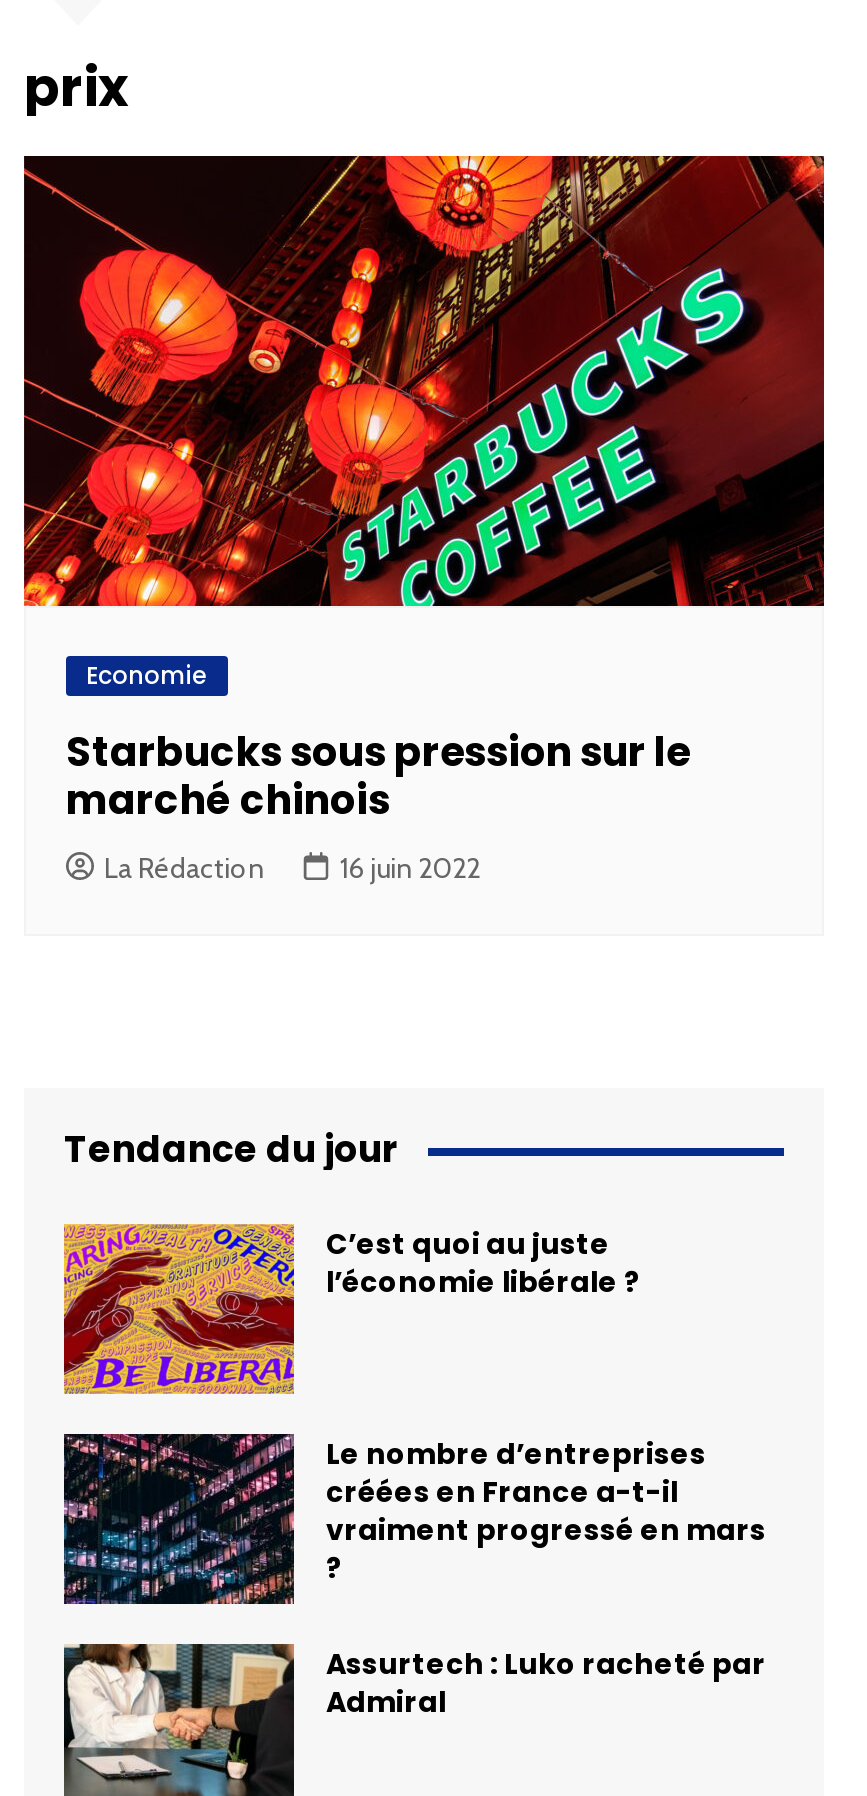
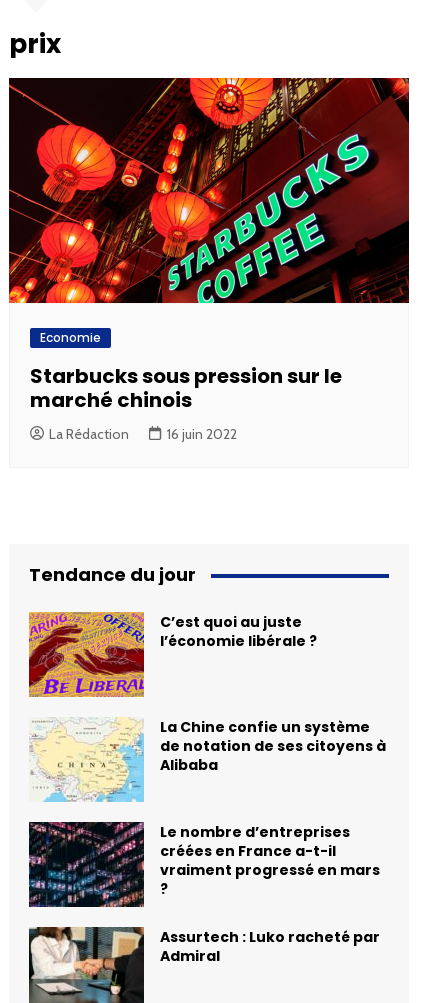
+ [image]
+ La Chine confie un système
+ de notation de ses citoyens à
+ Alibaba
